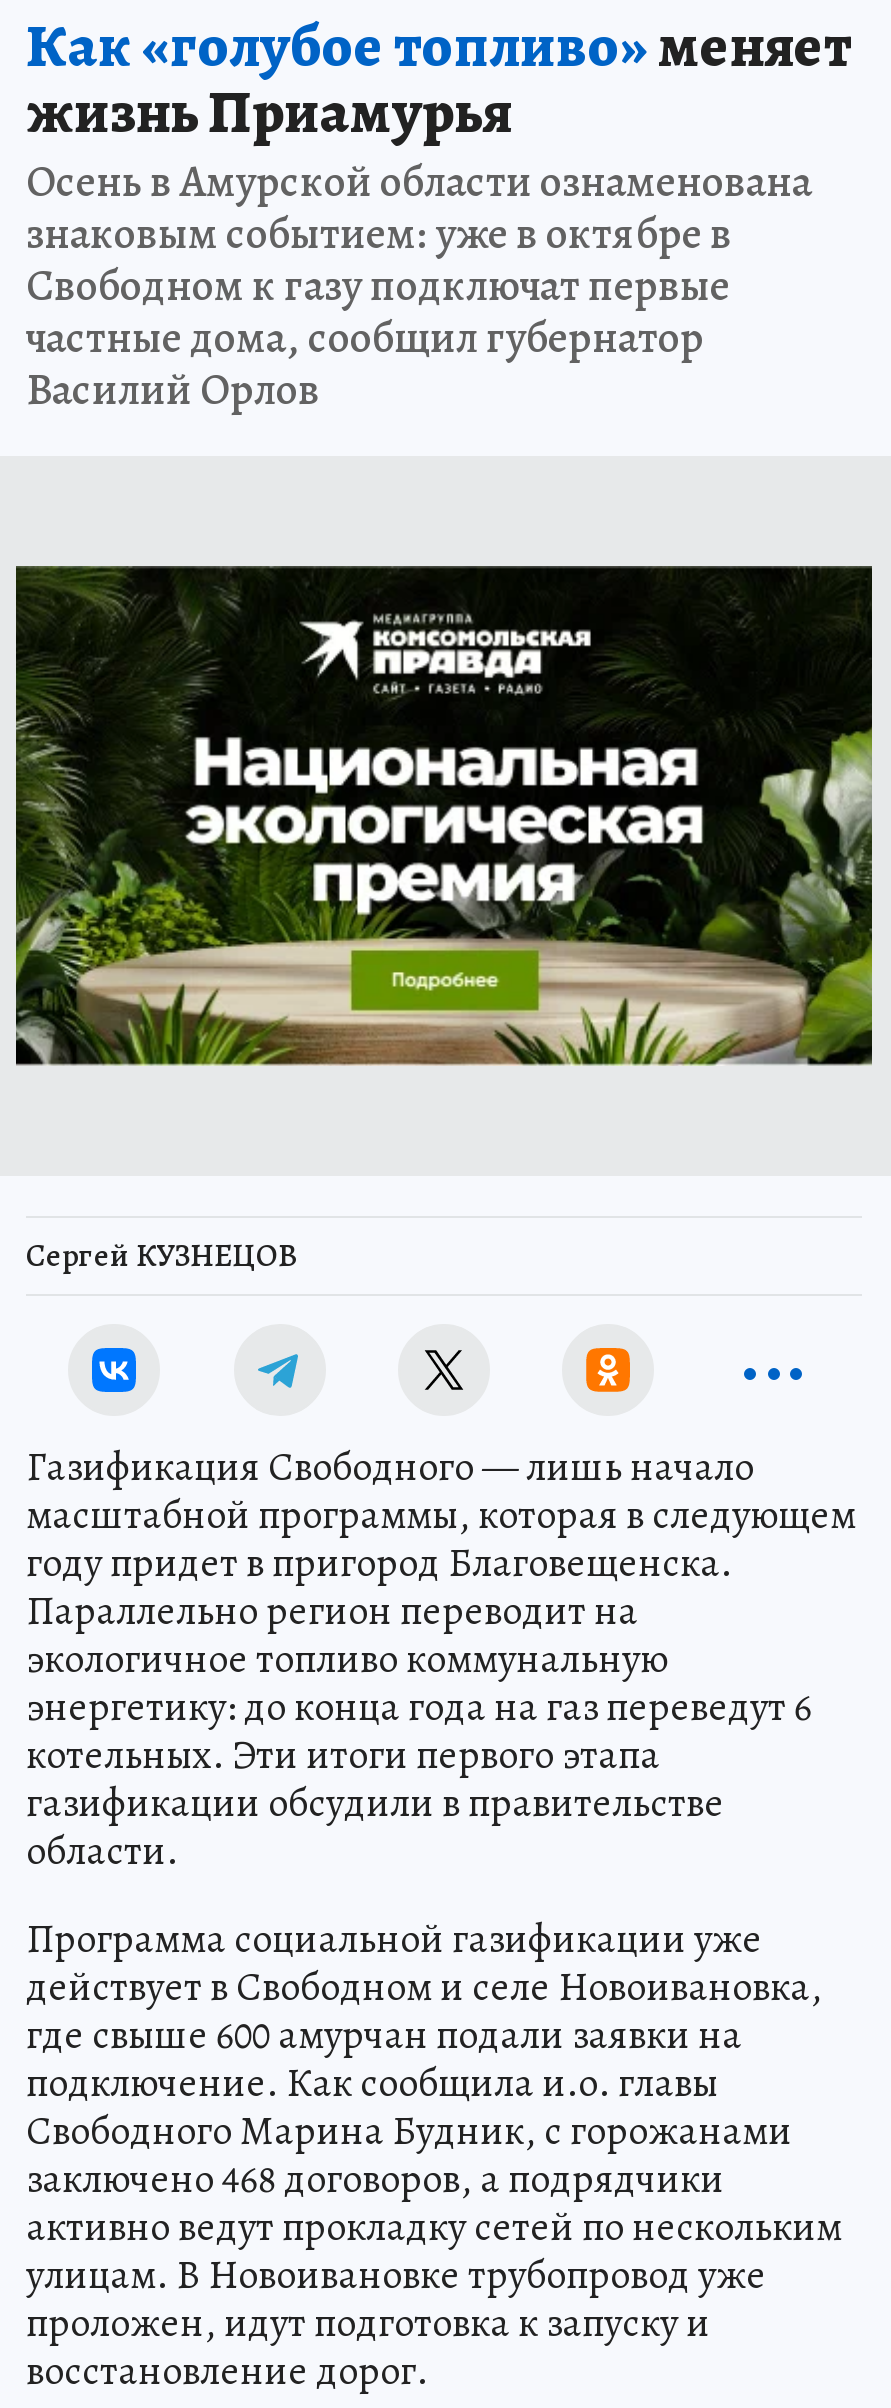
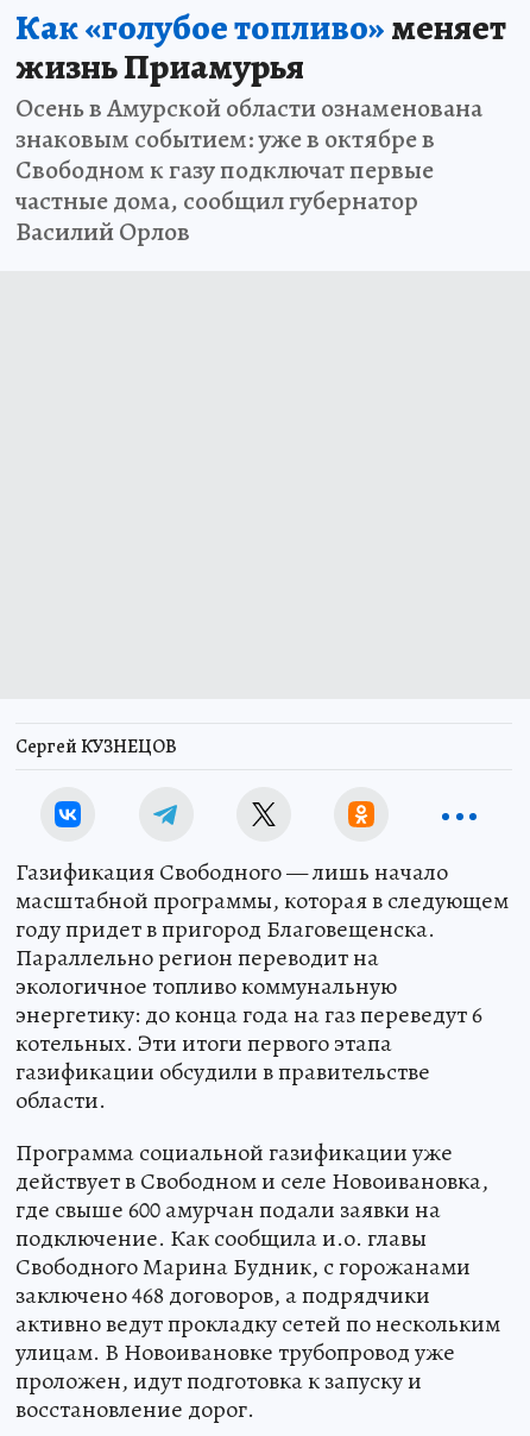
- [image]
